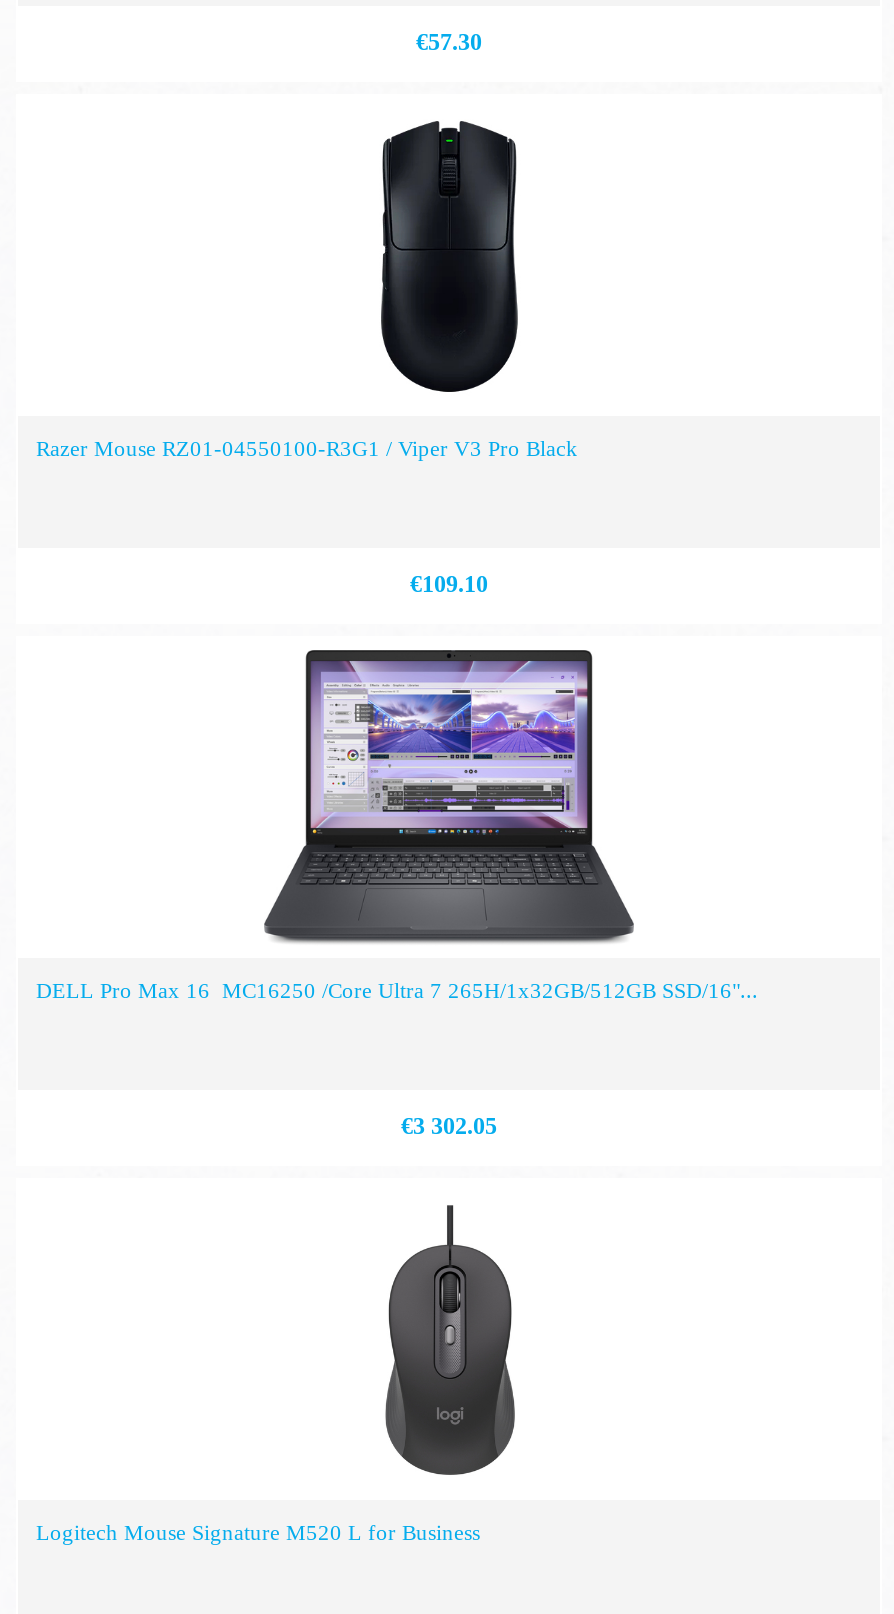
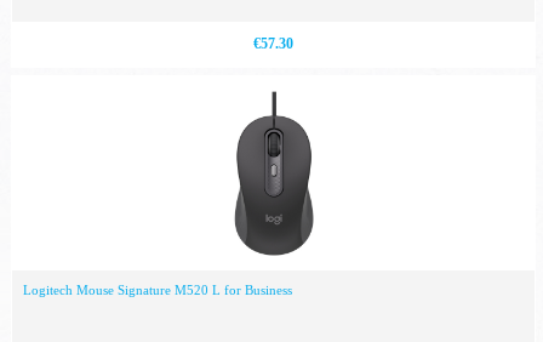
- [image]
- Razer Mouse RZ01-04550100-R3G1 / Viper V3 Pro Black

- €109.10

- [image]
- DELL Pro Max 16 MC16250 /Core Ultra 7 265H/1x32GB/512GB SSD/16"...

- €3 302.05
